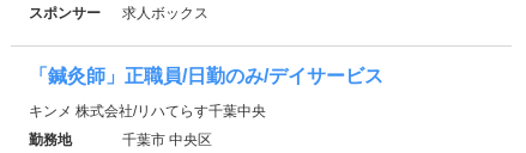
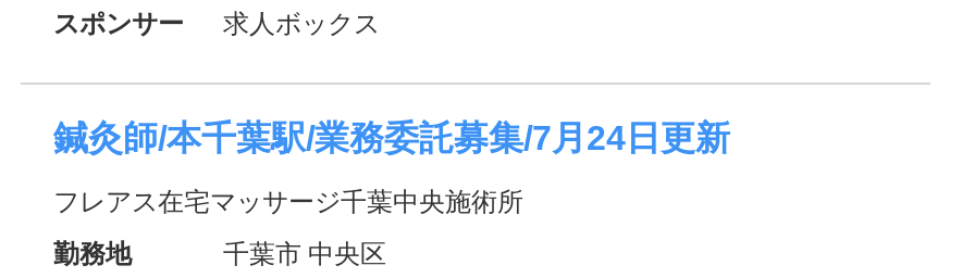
- 「鍼灸師」正職員/日勤のみ/デイサービス
+ 鍼灸師/本千葉駅/業務委託募集/7月24日更新

- キンメ 株式会社/リハてらす千葉中央
+ フレアス在宅マッサージ千葉中央施術所
